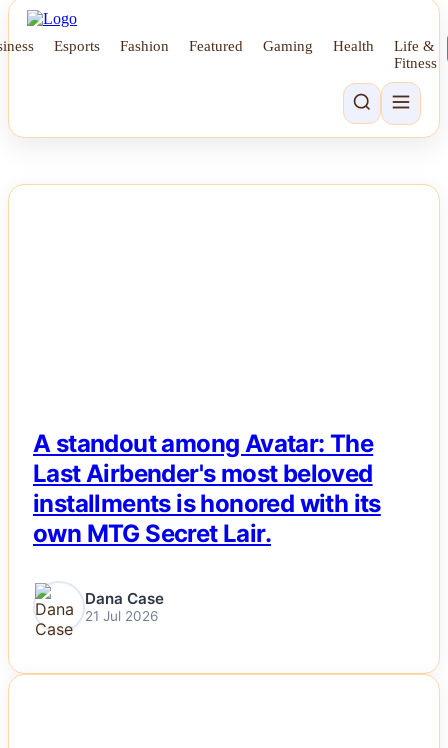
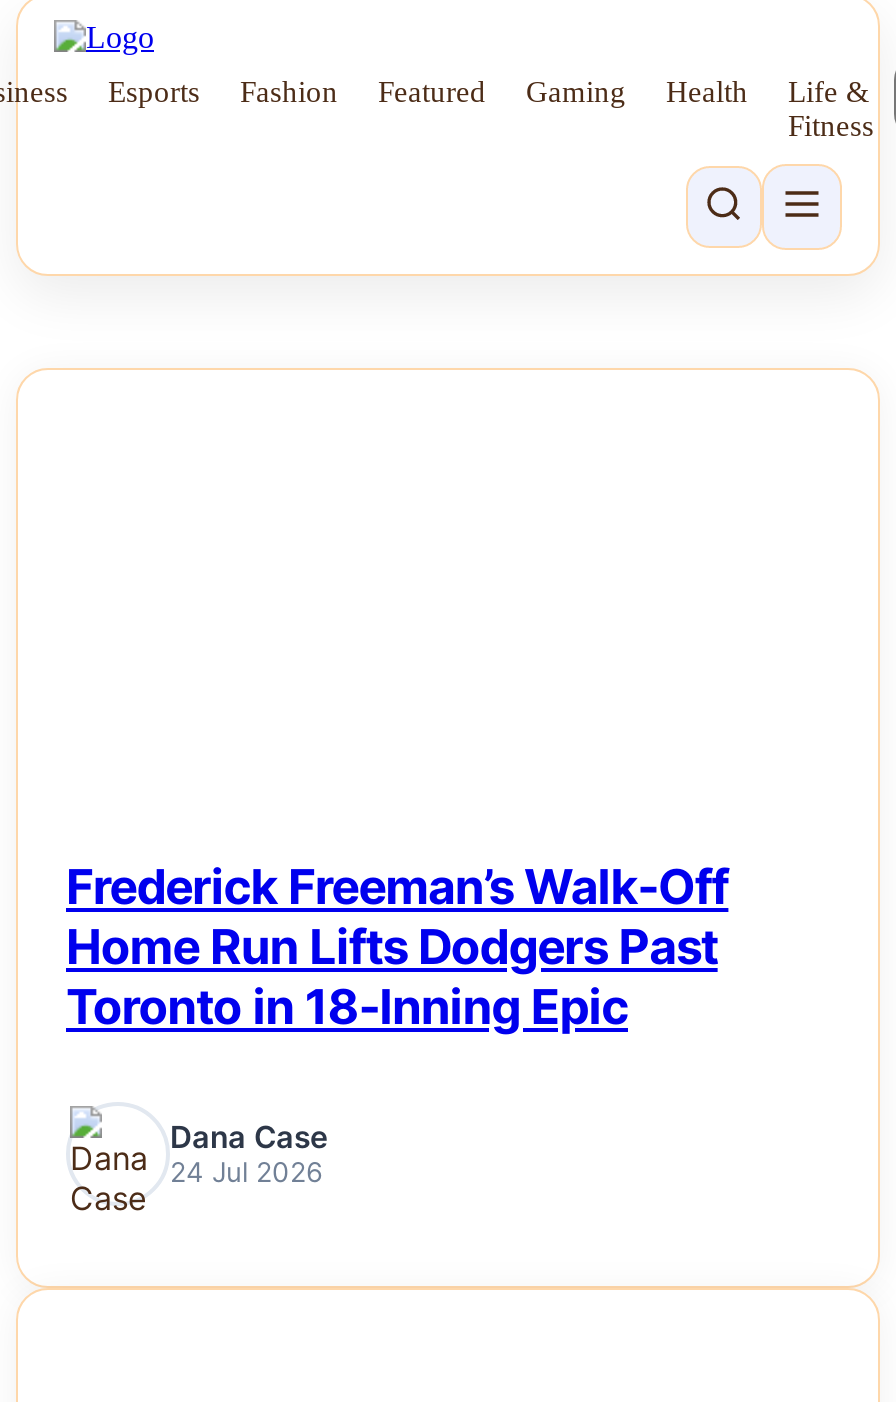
- A standout among Avatar: The
- Last Airbender's most beloved
- installments is honored with its
- own MTG Secret Lair.
+ Frederick Freeman’s Walk-Off
+ Home Run Lifts Dodgers Past
+ Toronto in 18-Inning Epic

- 21 Jul 2026
+ 24 Jul 2026
